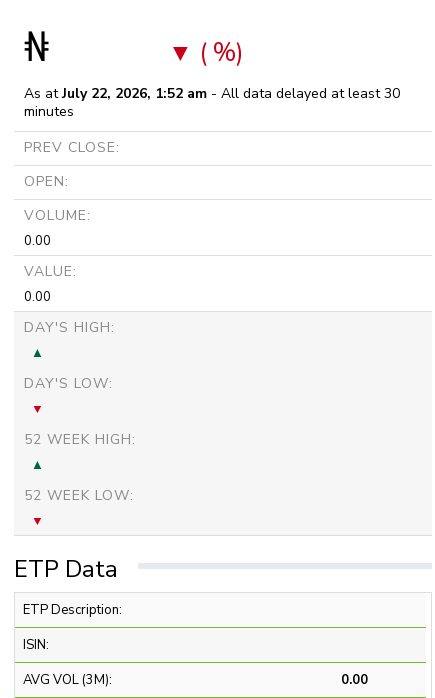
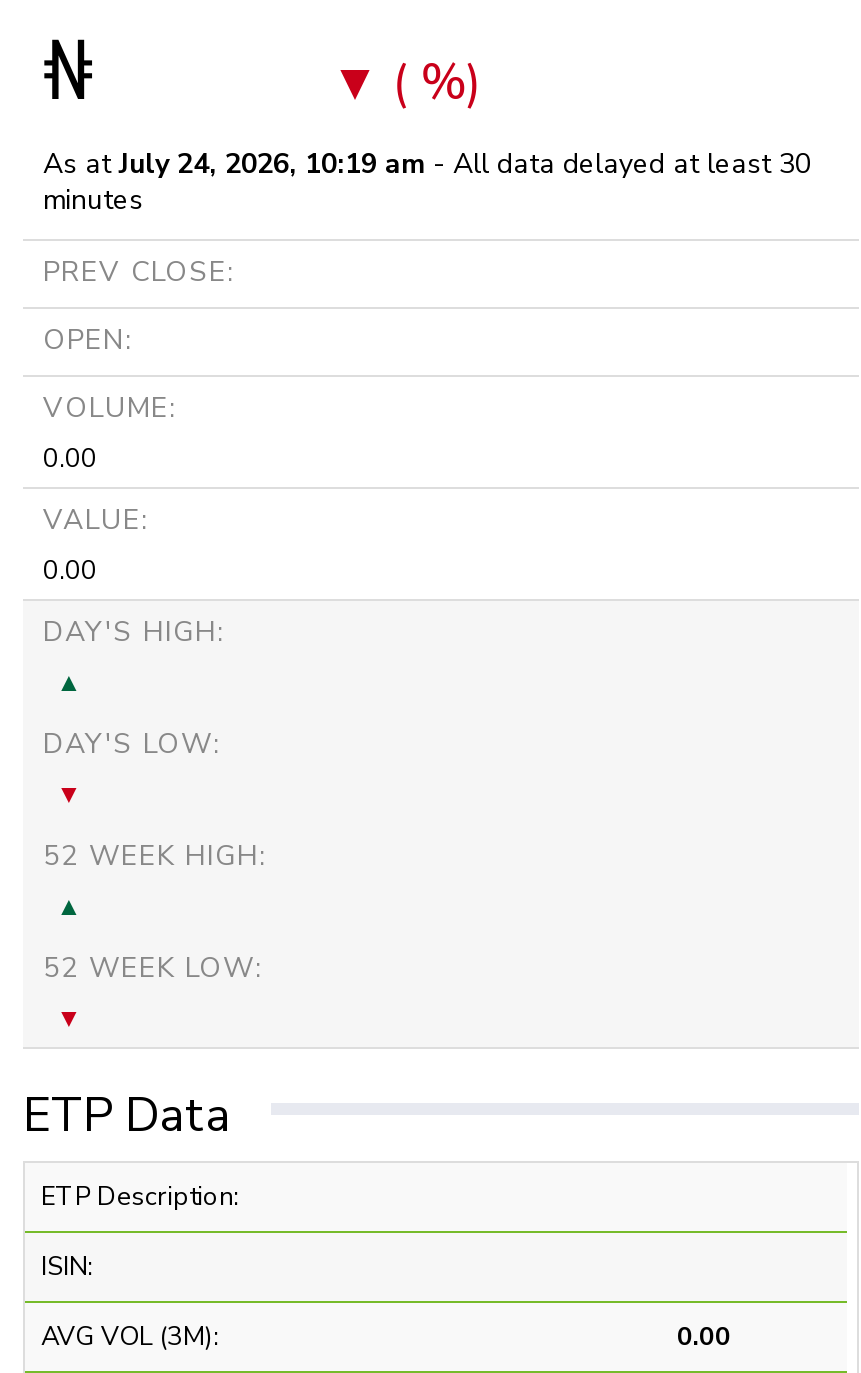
- As atJuly 22, 2026, 1:52 am - All data delayed at least 30
+ As atJuly 24, 2026, 10:19 am - All data delayed at least 30
